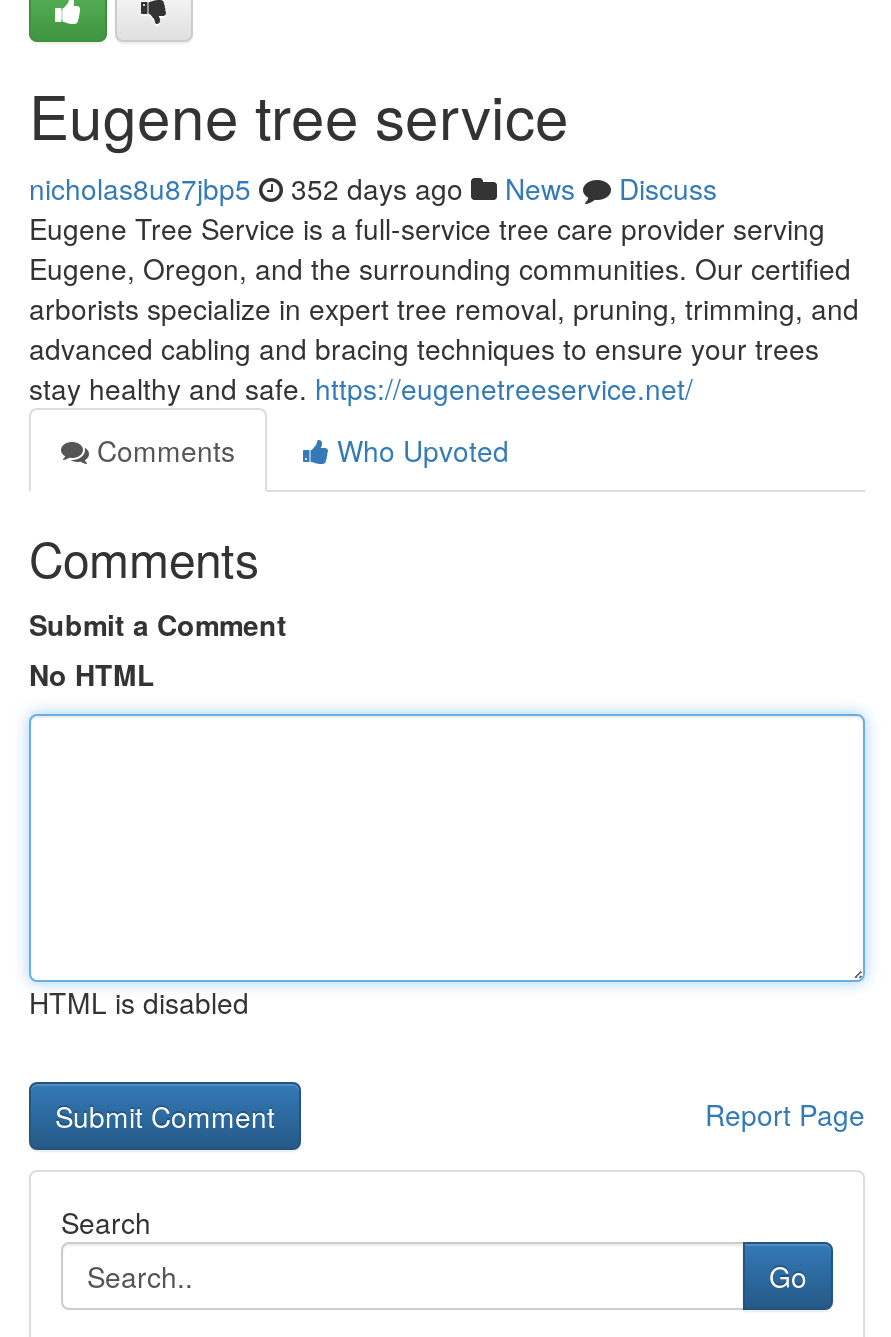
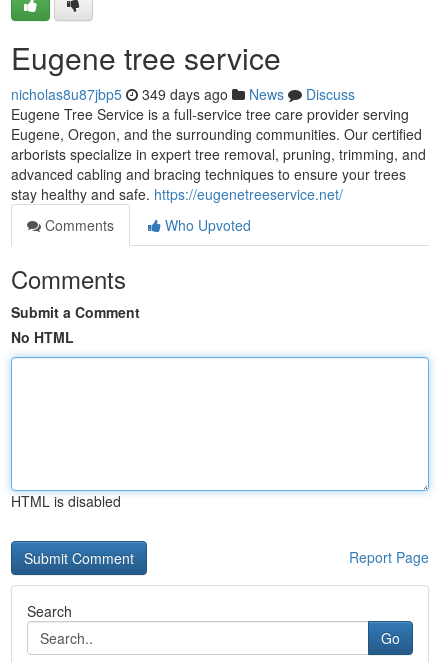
- nicholas8u87jbp5 352 days ago News Discuss
+ nicholas8u87jbp5 349 days ago News Discuss
